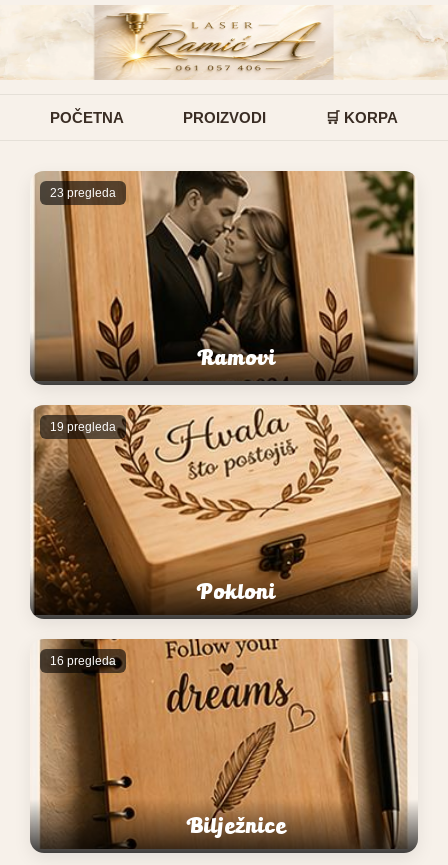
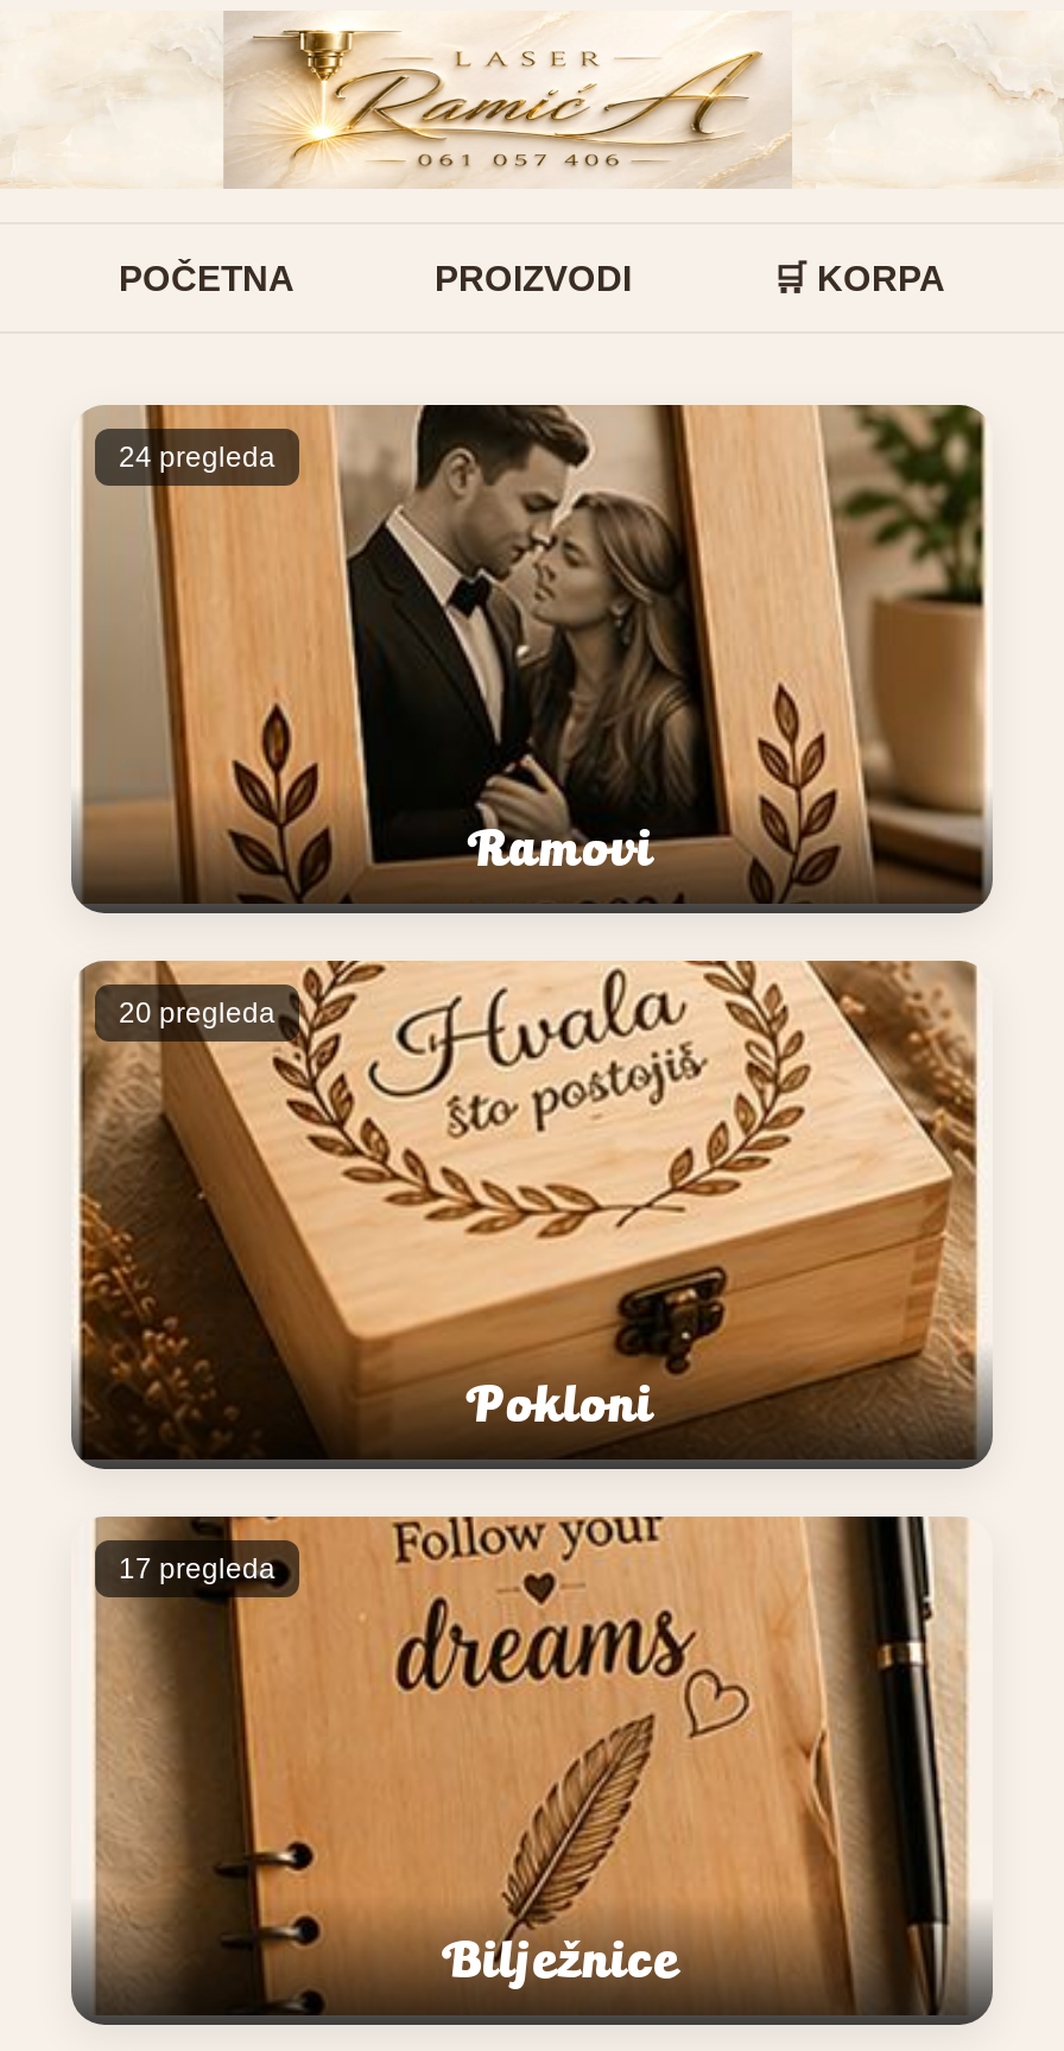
- 23 pregleda
+ 24 pregleda

- 19 pregleda
+ 20 pregleda

- 16 pregleda
+ 17 pregleda
